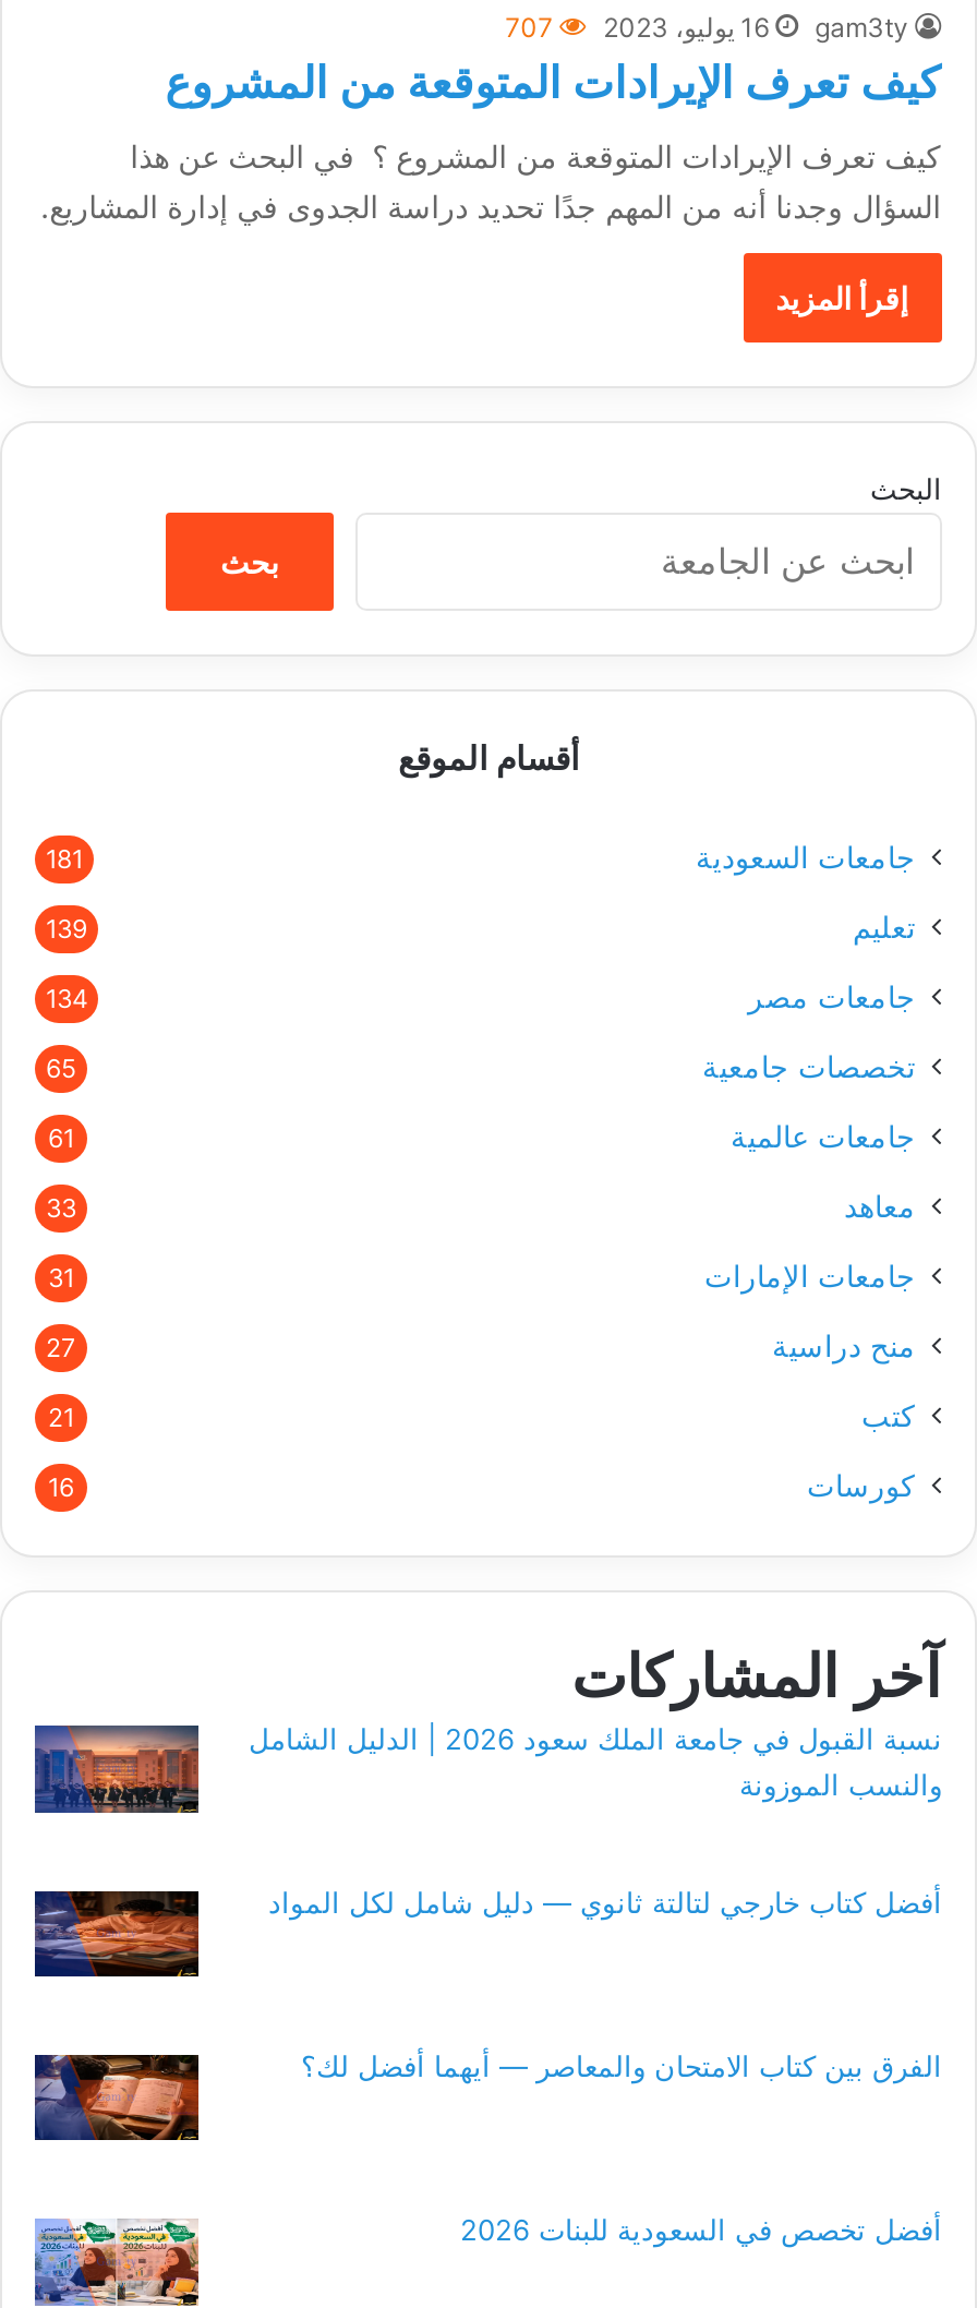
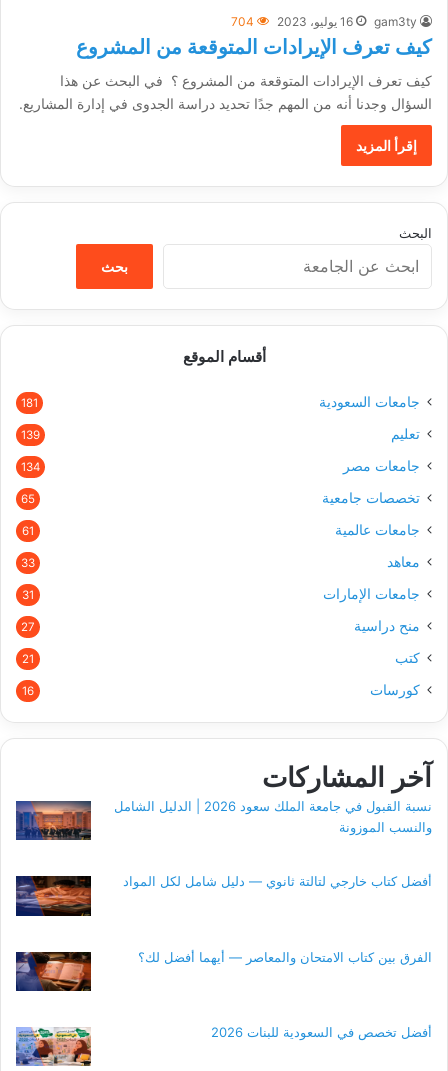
- 707
+ 704
